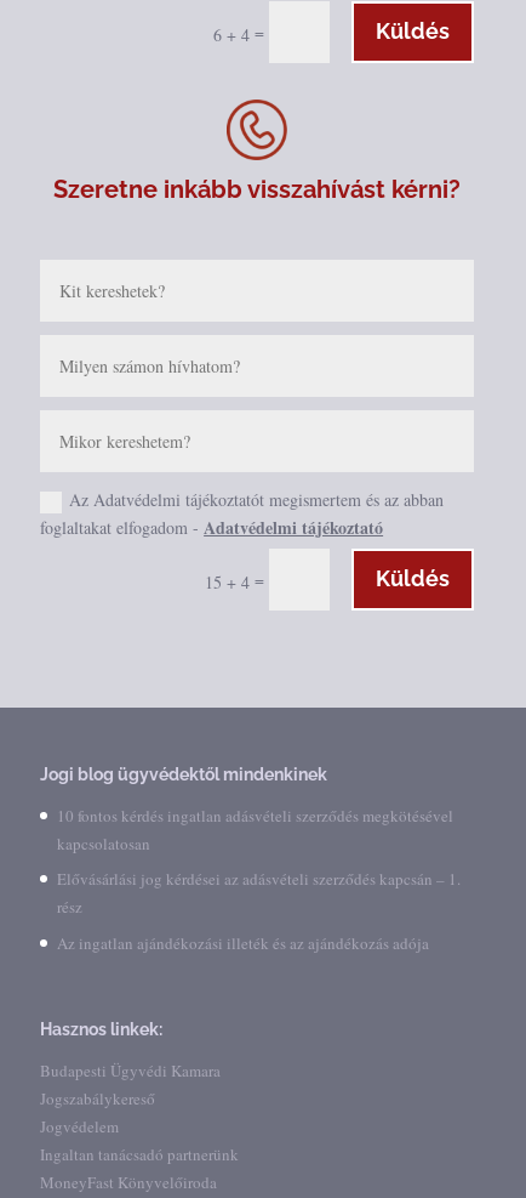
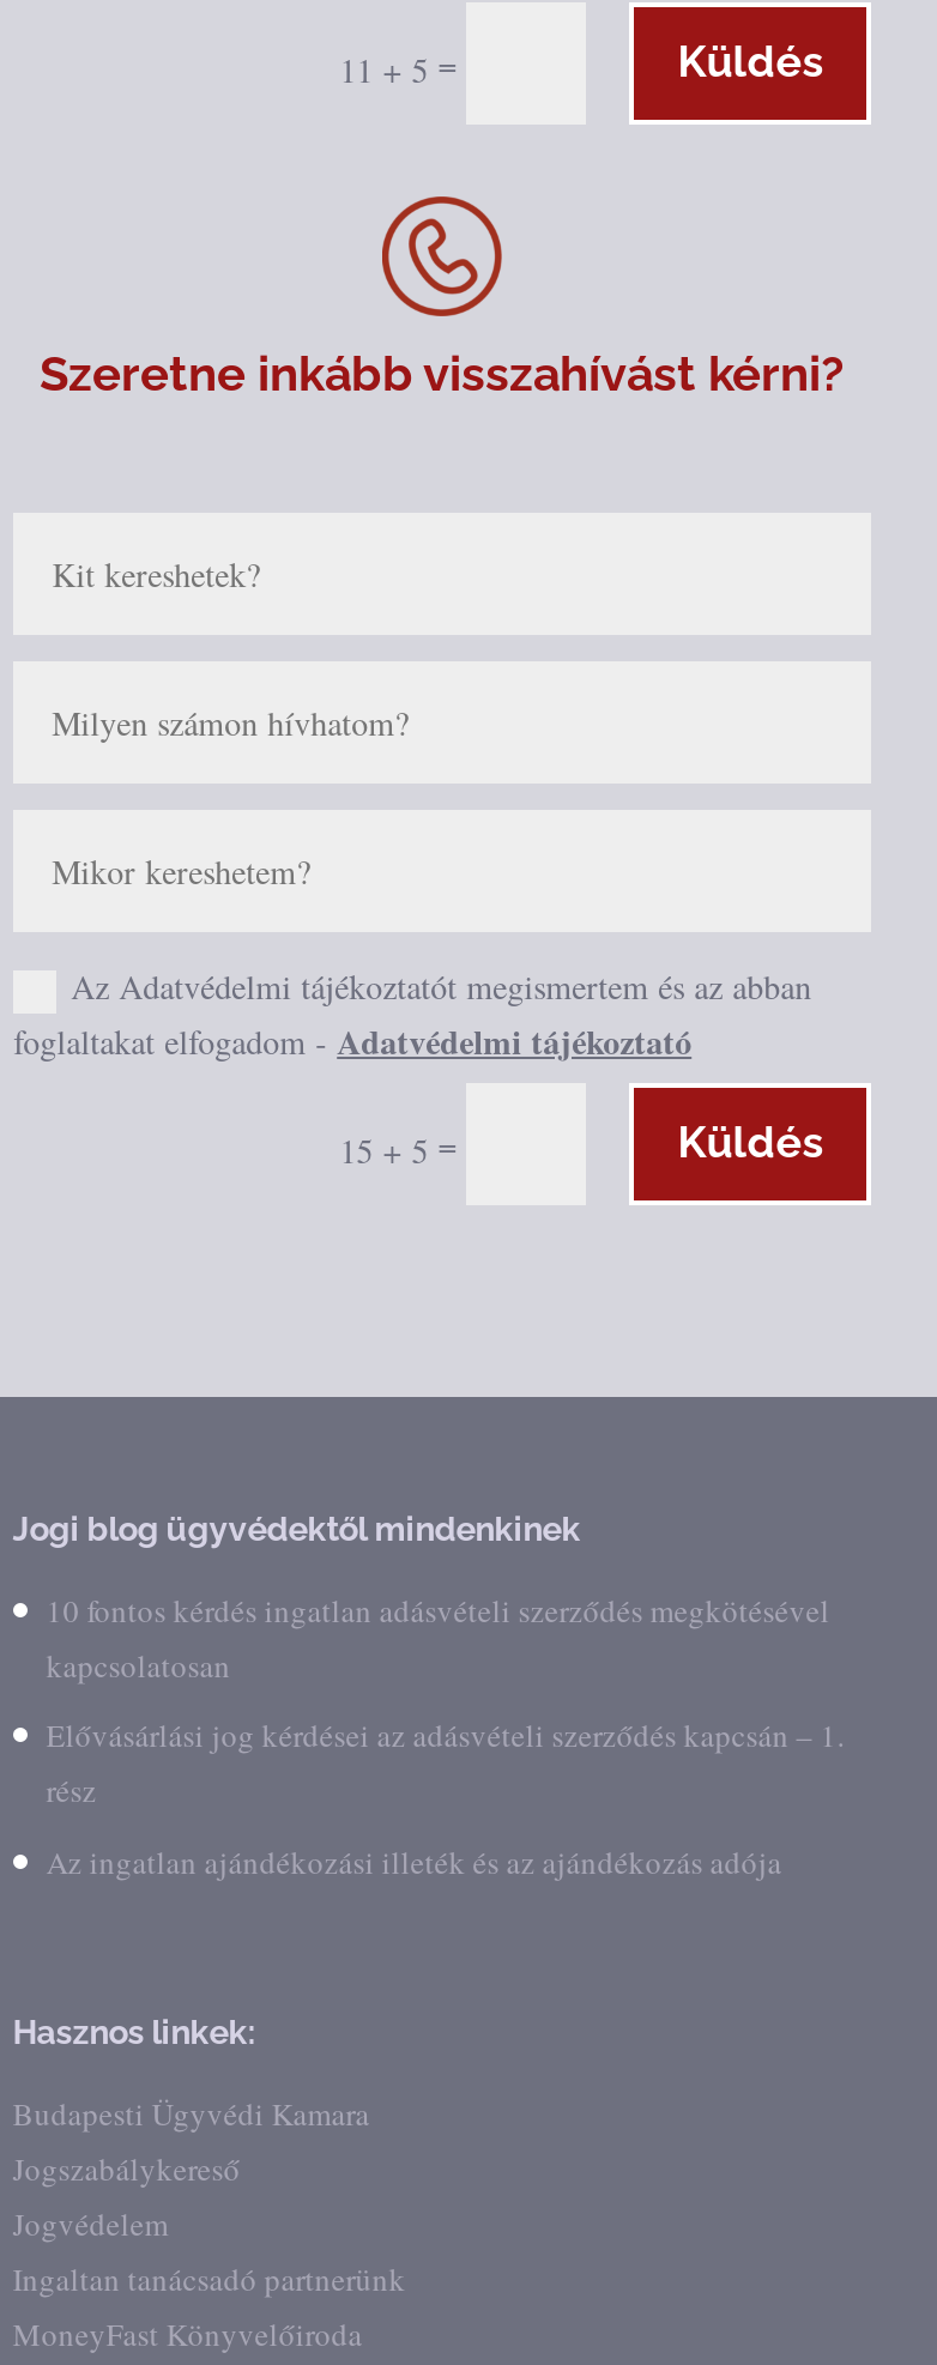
- 6 + 4 =
+ 11 + 5 =

- 15 + 4 =
+ 15 + 5 =
